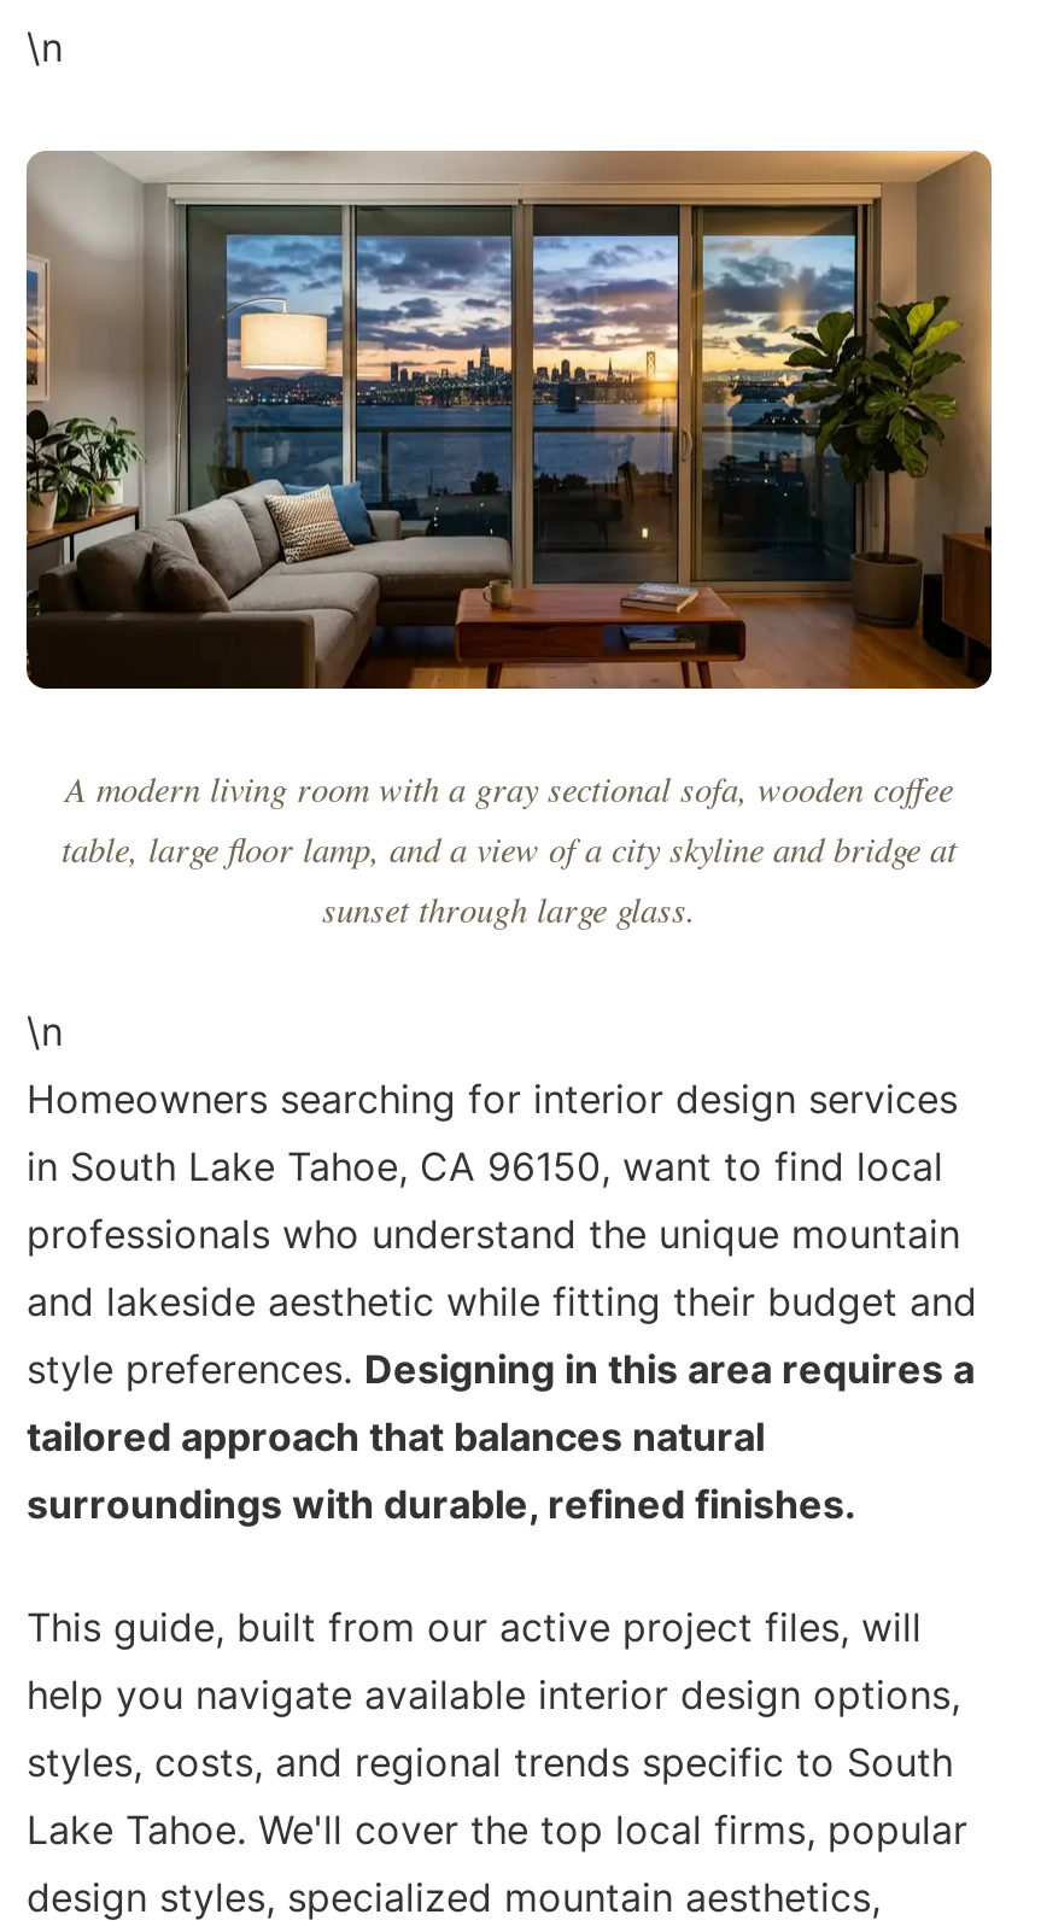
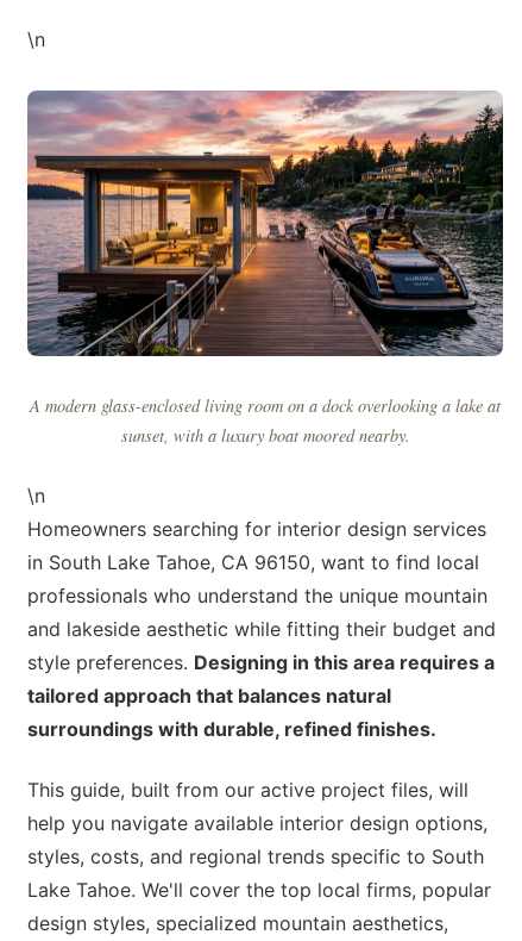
- [image]
- A modern living room with a gray sectional sofa, wooden coffee
- table, large floor lamp, and a view of a city skyline and bridge at
- sunset through large glass.
+ [image]
+ A modern glass-enclosed living room on a dock overlooking a lake at
+ sunset, with a luxury boat moored nearby.
